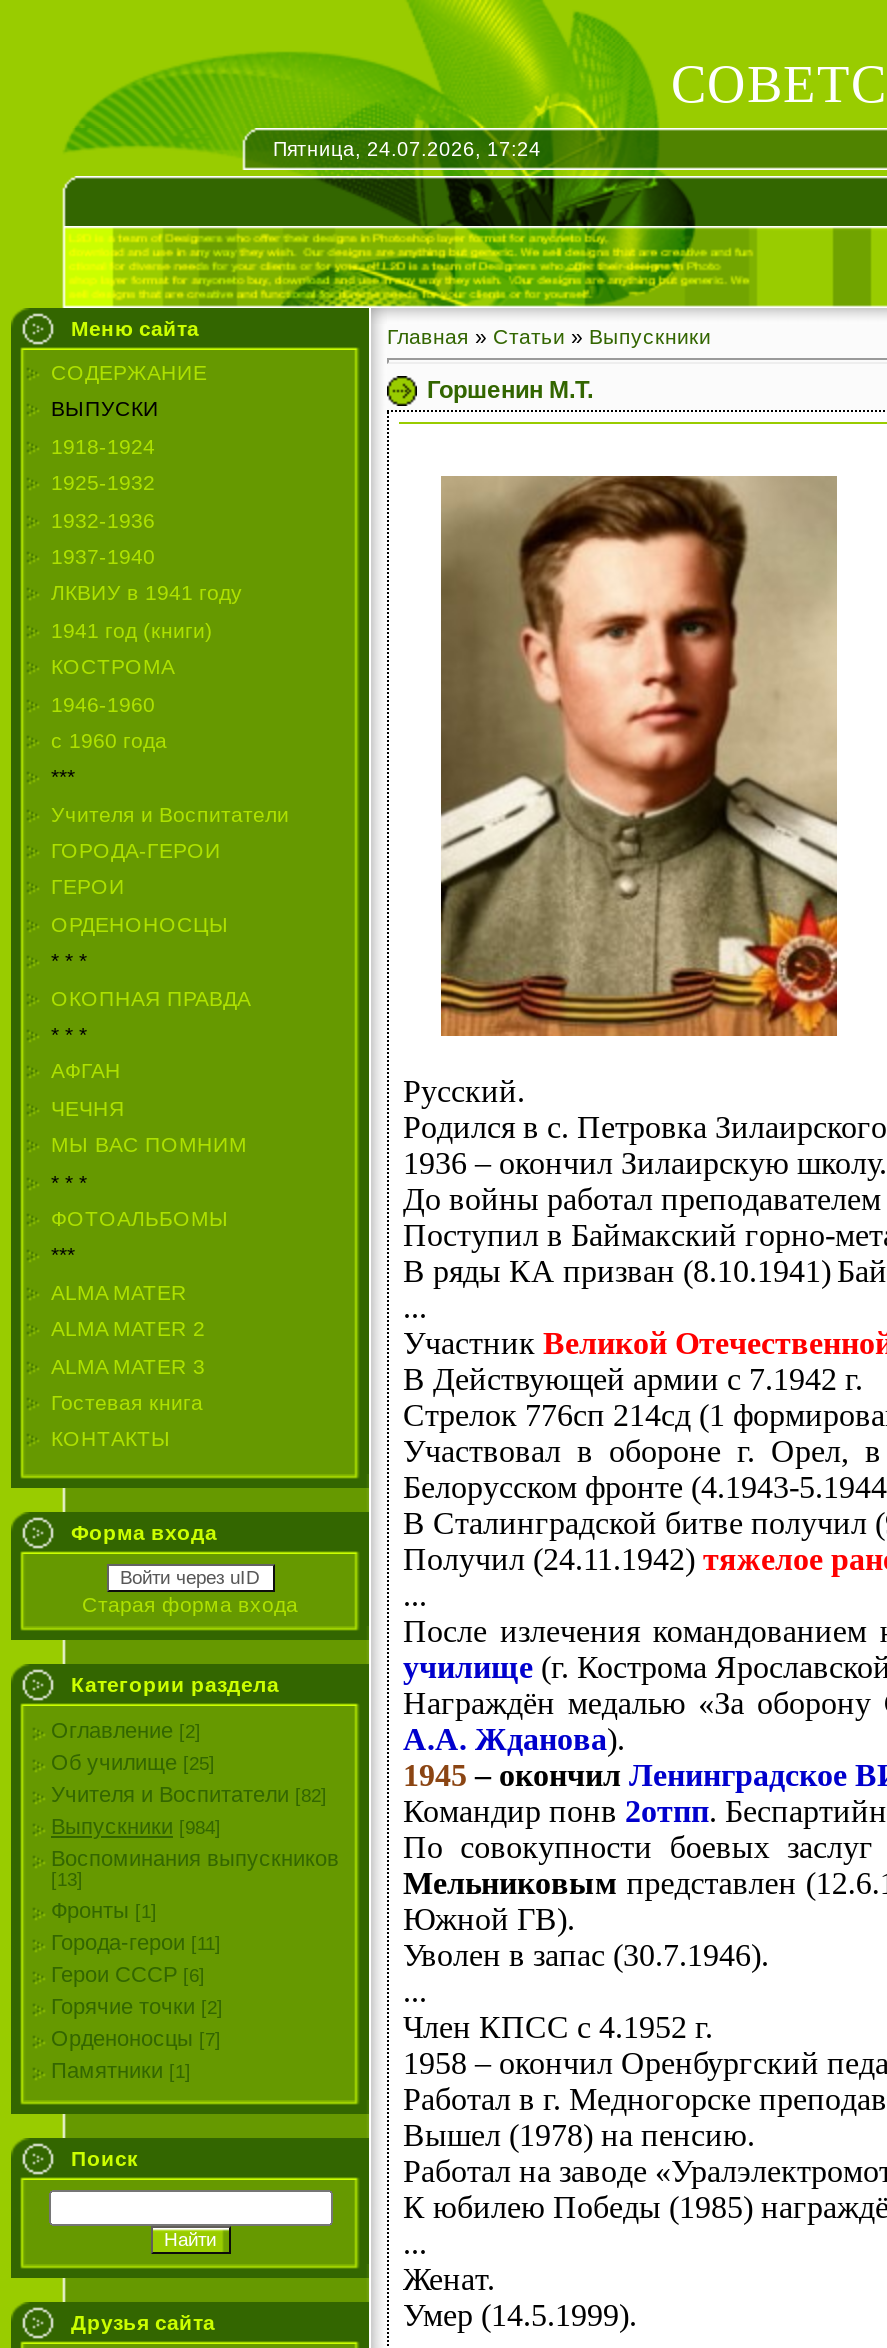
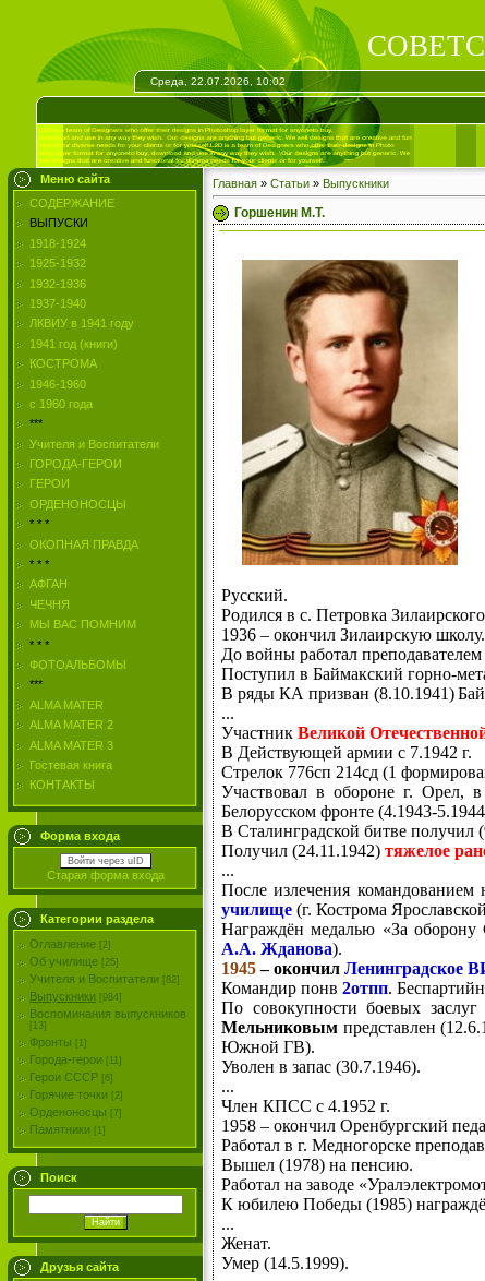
- Пятница, 24.07.2026, 17:24
+ Среда, 22.07.2026, 10:02
